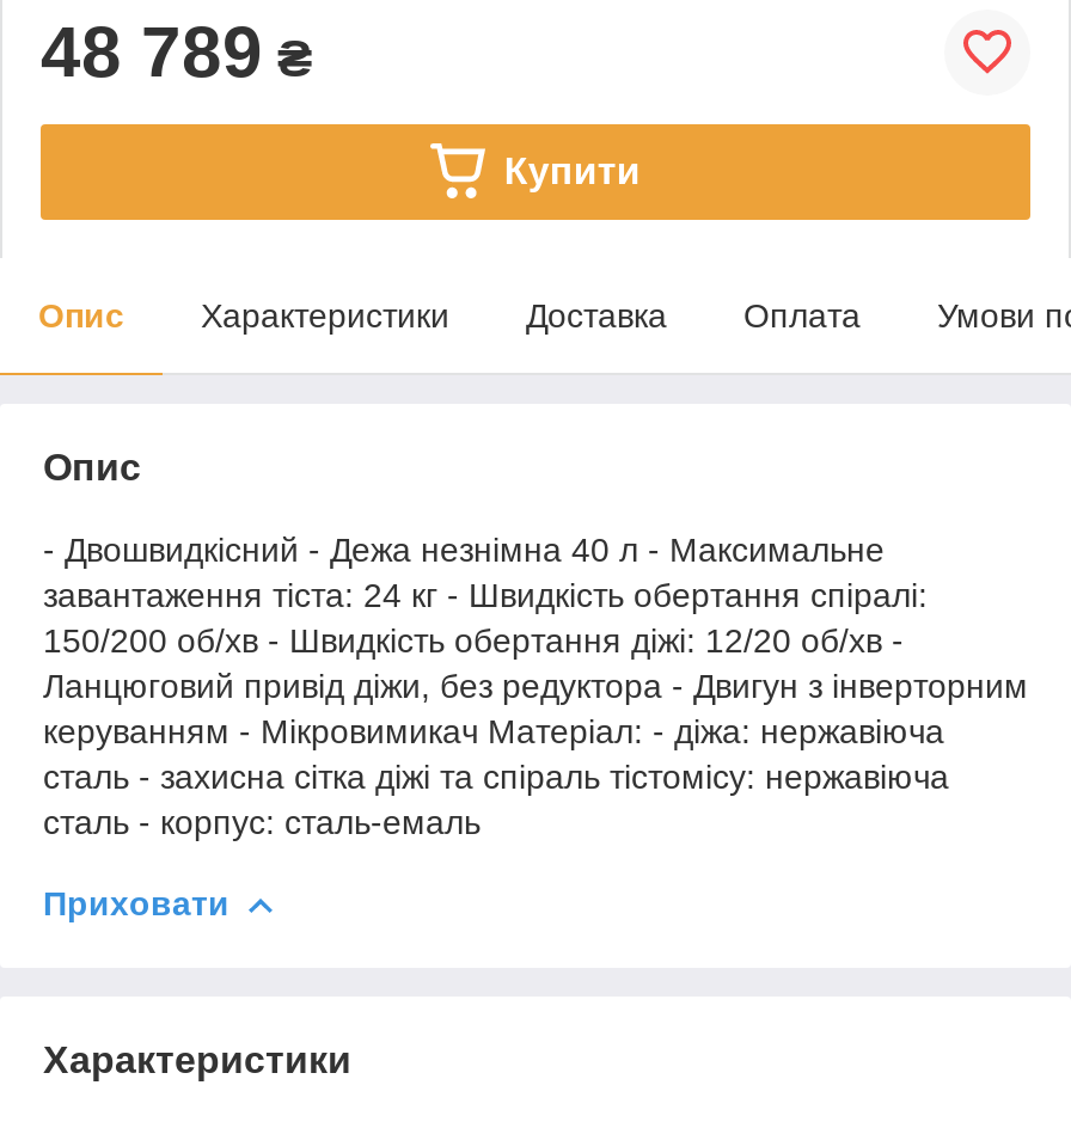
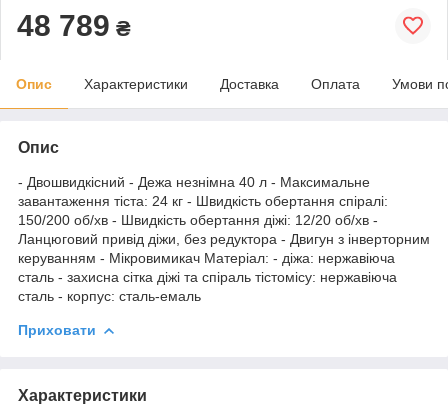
- Купити
